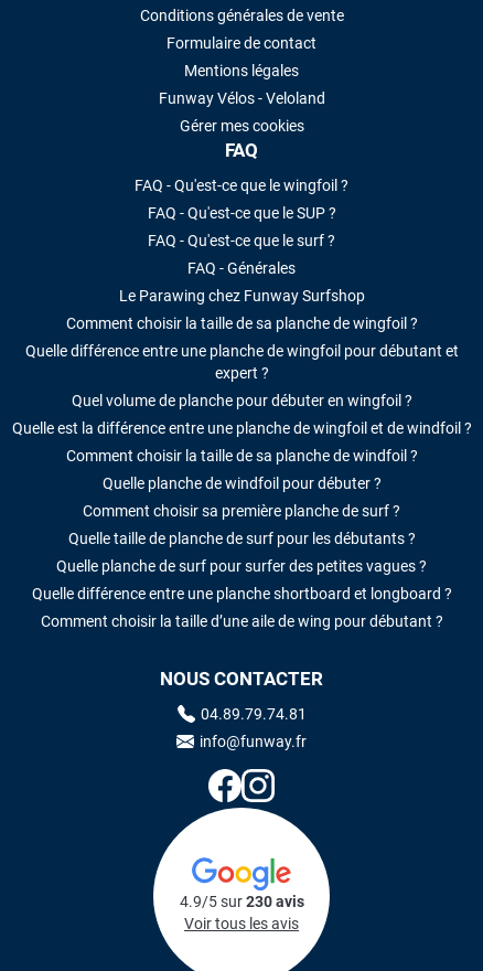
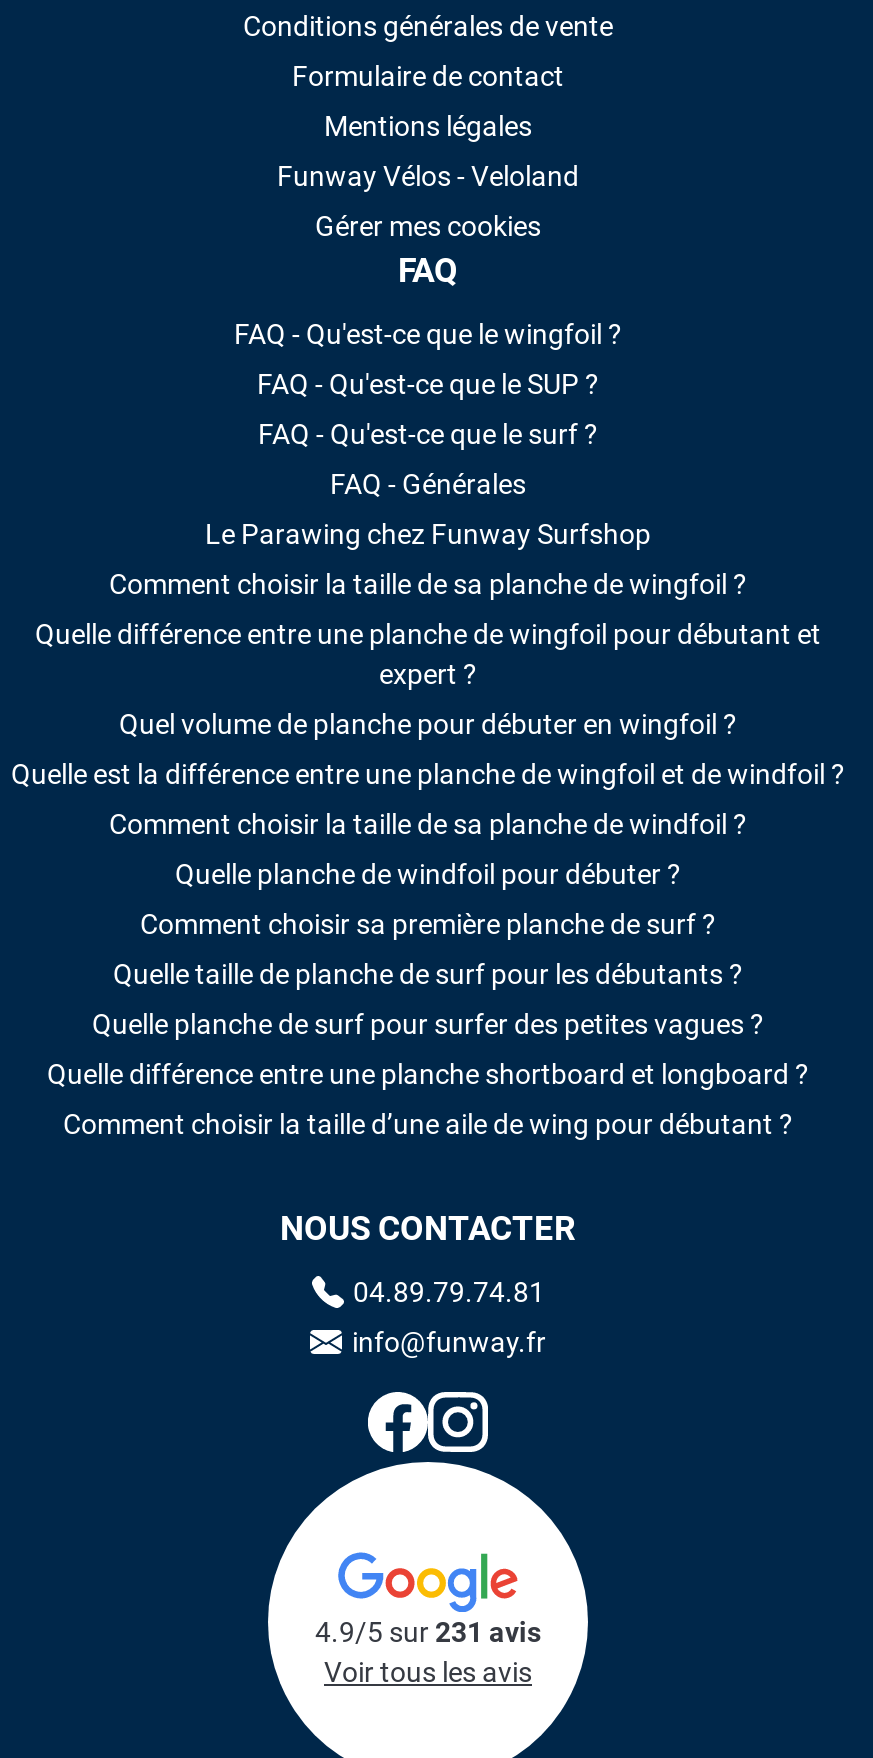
- 4.9/5 sur 230 avis
+ 4.9/5 sur 231 avis
